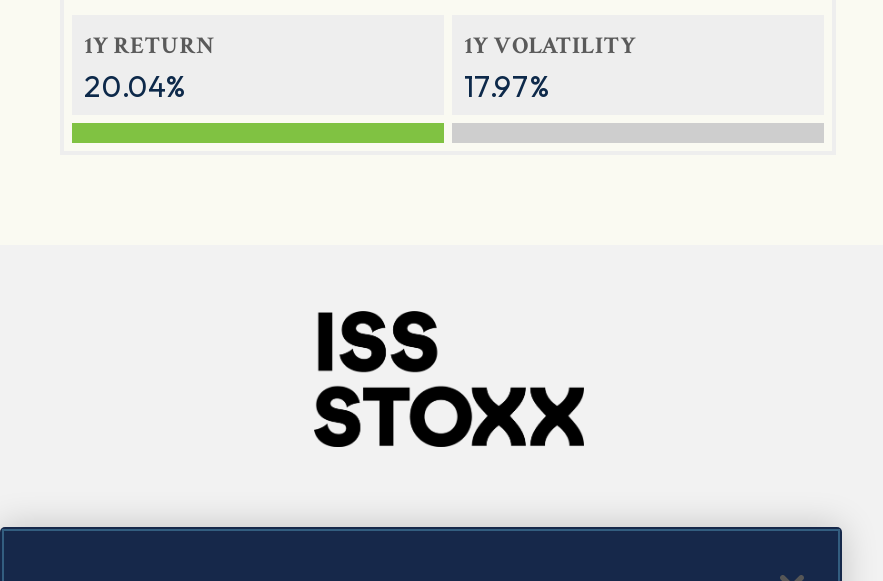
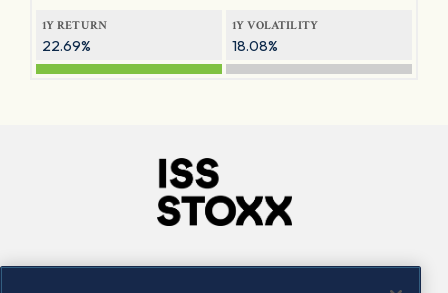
- 20.04%
+ 22.69%

- 17.97%
+ 18.08%
